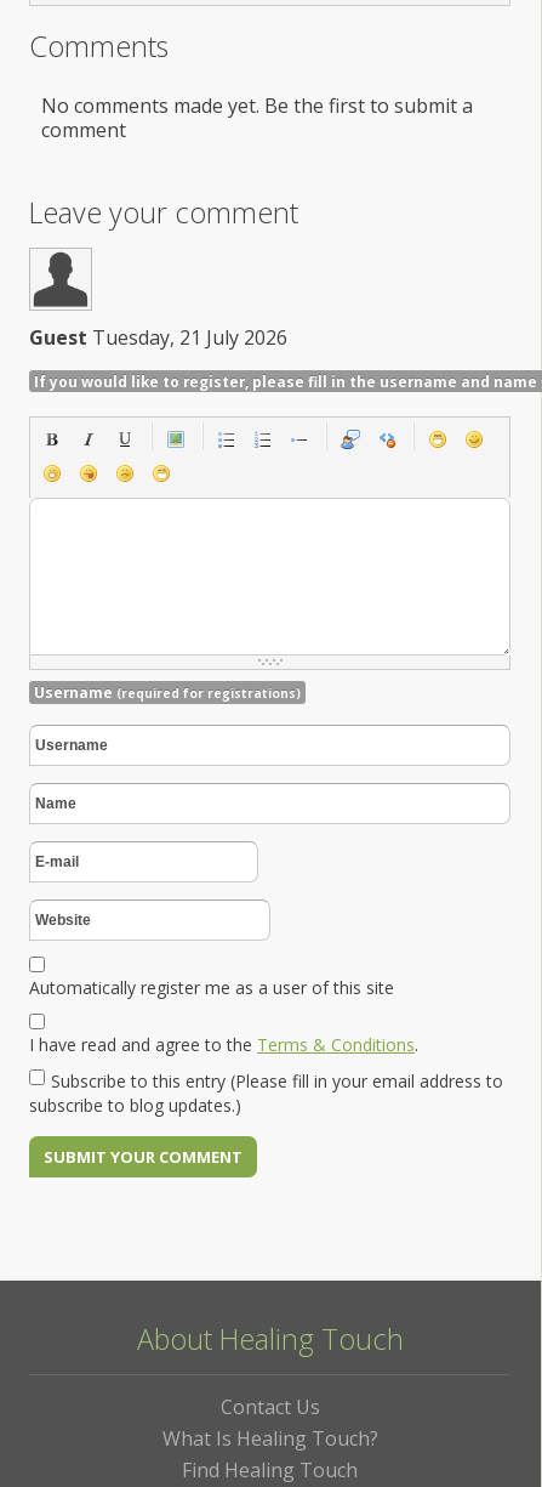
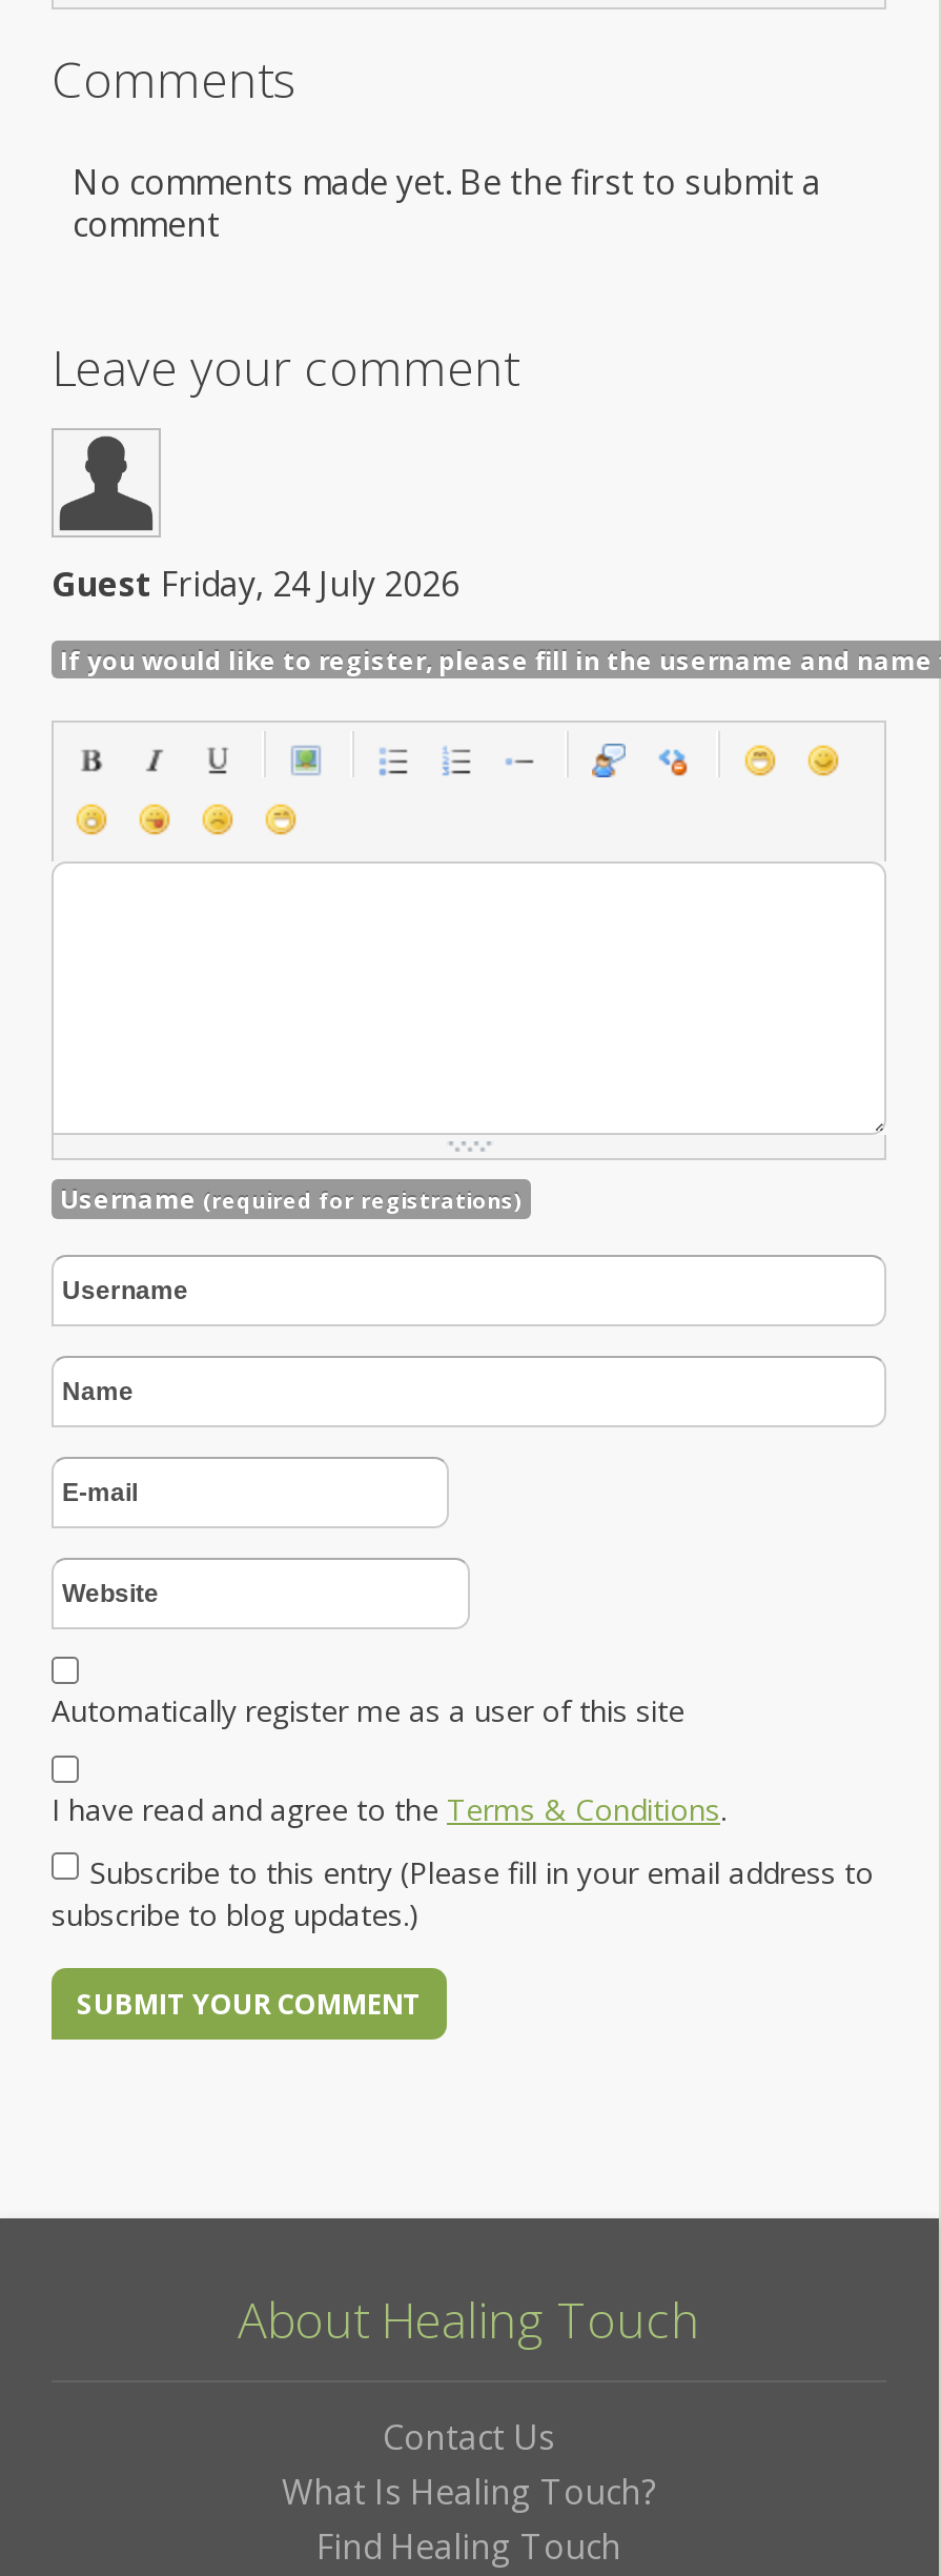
- Guest Tuesday, 21 July 2026
+ Guest Friday, 24 July 2026
